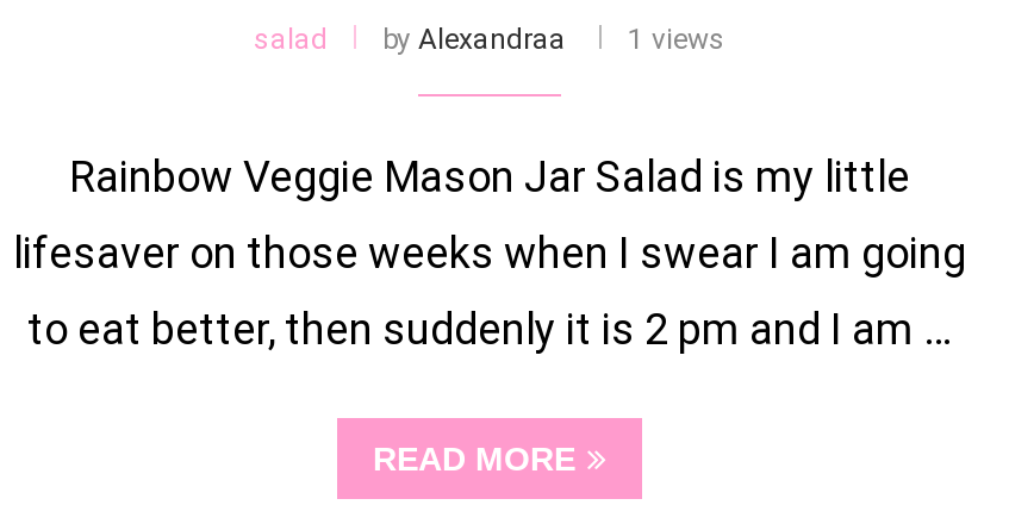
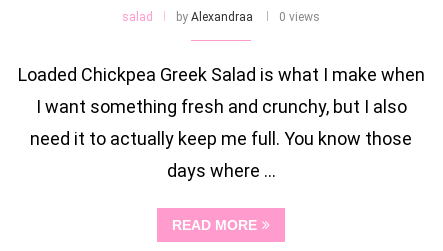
- 1 views
- Rainbow Veggie Mason Jar Salad is my little
- lifesaver on those weeks when I swear I am going
- to eat better, then suddenly it is 2 pm and I am …
+ 0 views
+ Loaded Chickpea Greek Salad is what I make when
+ I want something fresh and crunchy, but I also
+ need it to actually keep me full. You know those
+ days where …
